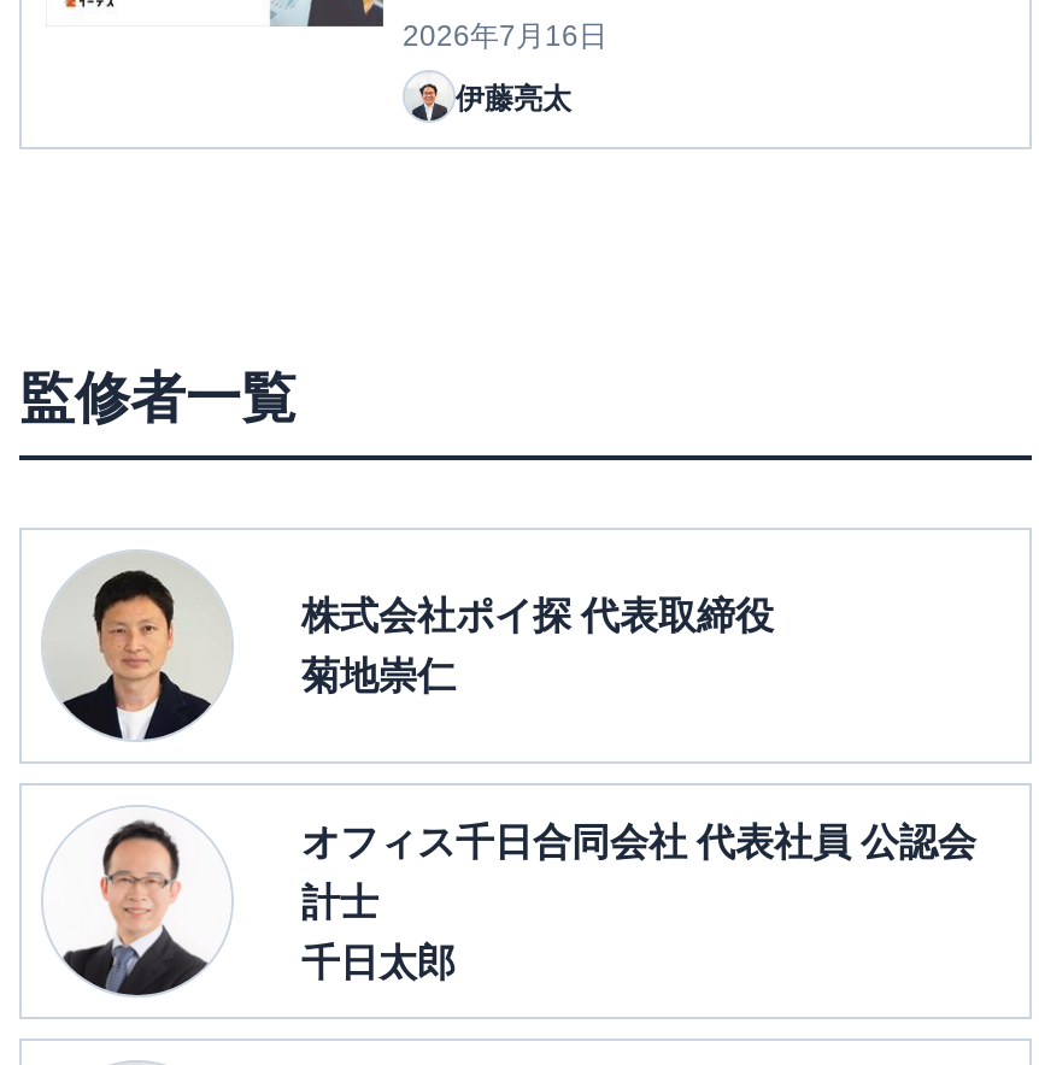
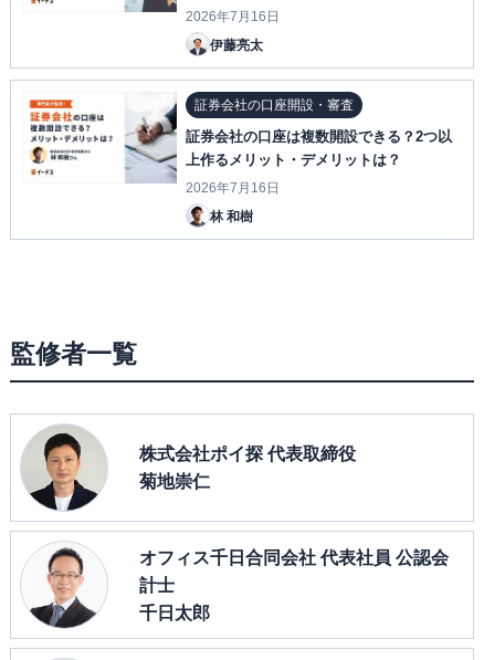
+ [image]

+ [image]
+ 証券会社の口座開設・審査
+ 証券会社の口座は複数開設できる？2つ以
+ 上作るメリット・デメリットは？
+ 2026年7月16日
+ 林 和樹
